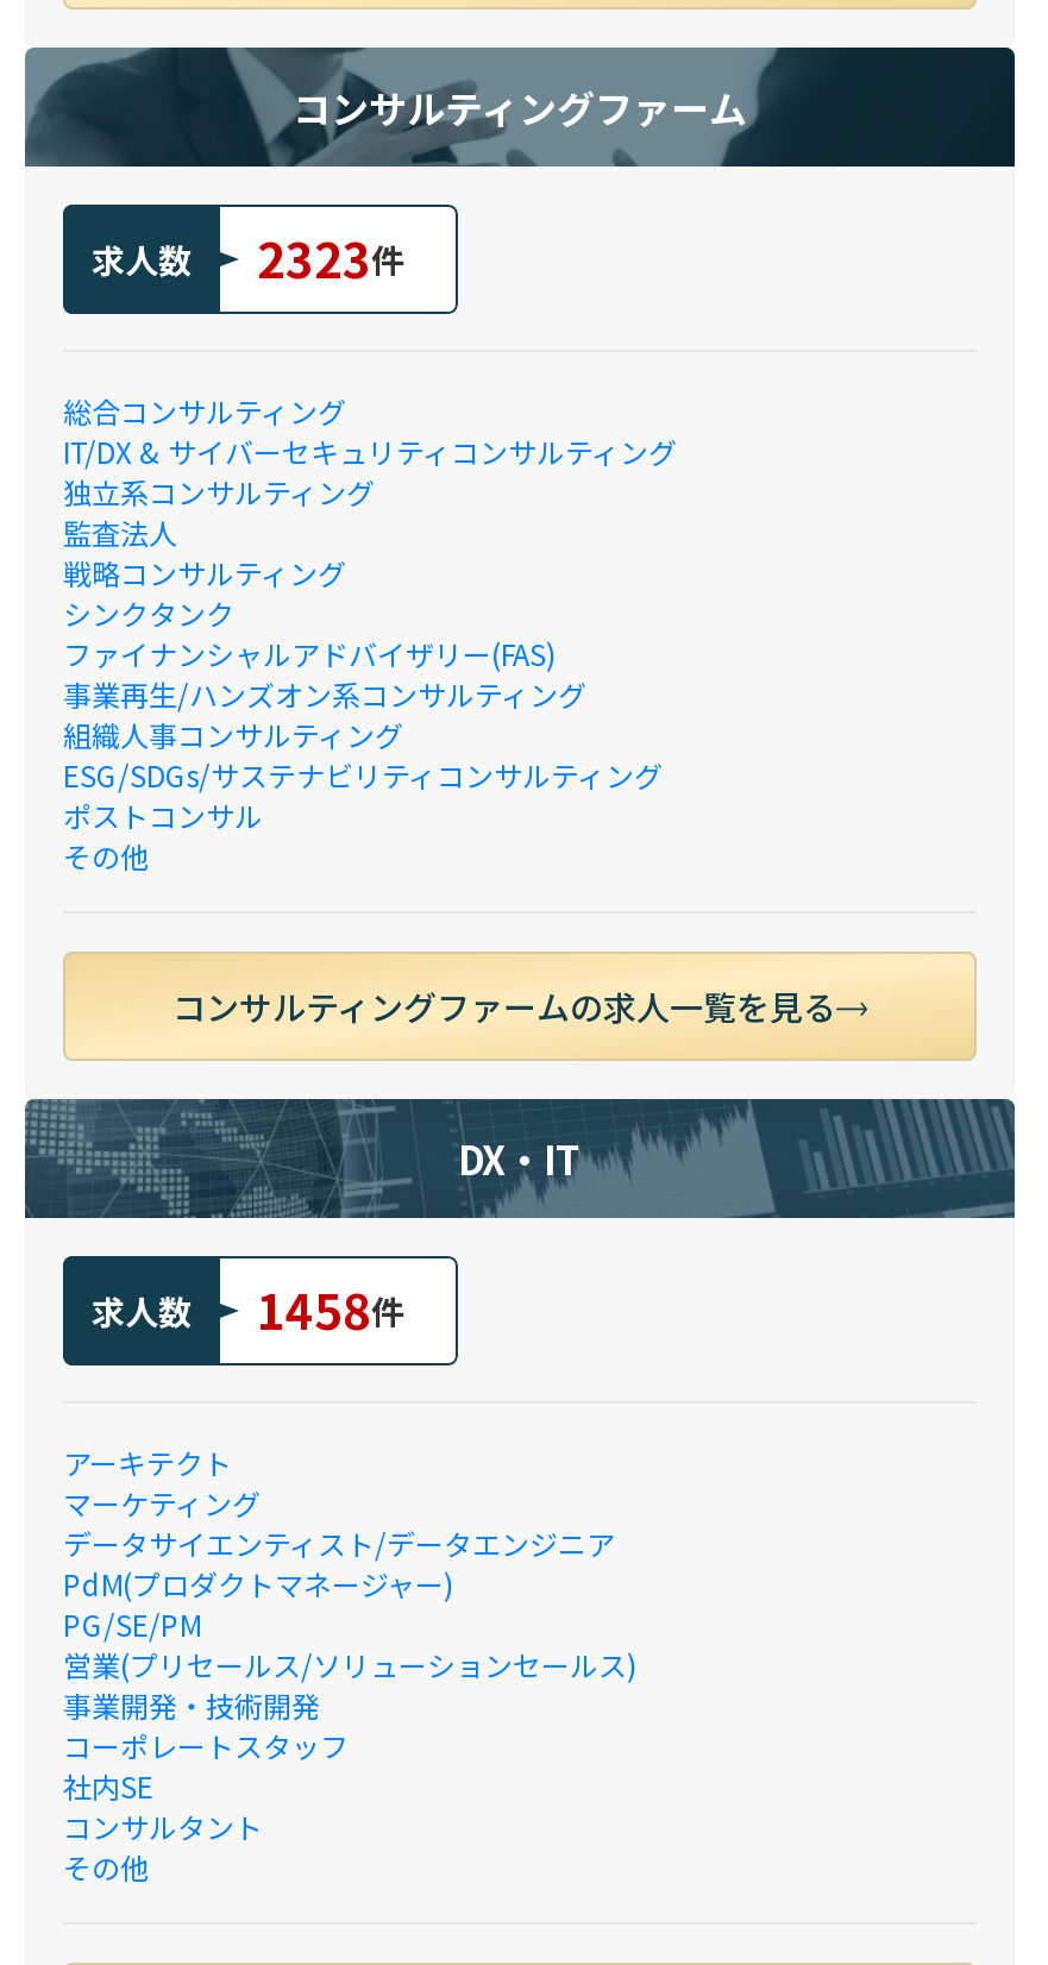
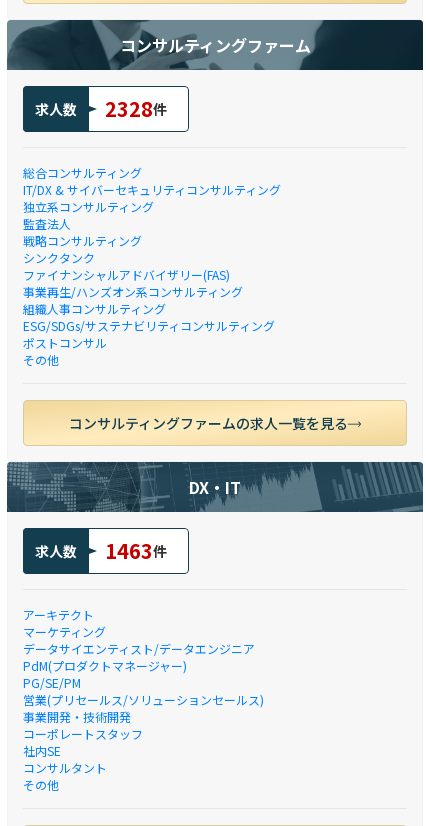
- 求人数 2323件
+ 求人数 2328件

- 求人数 1458件
+ 求人数 1463件
